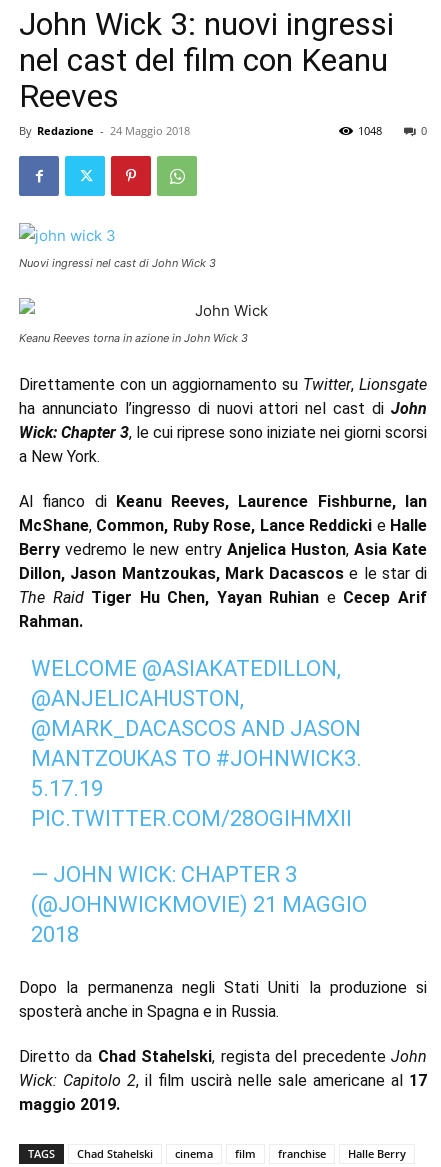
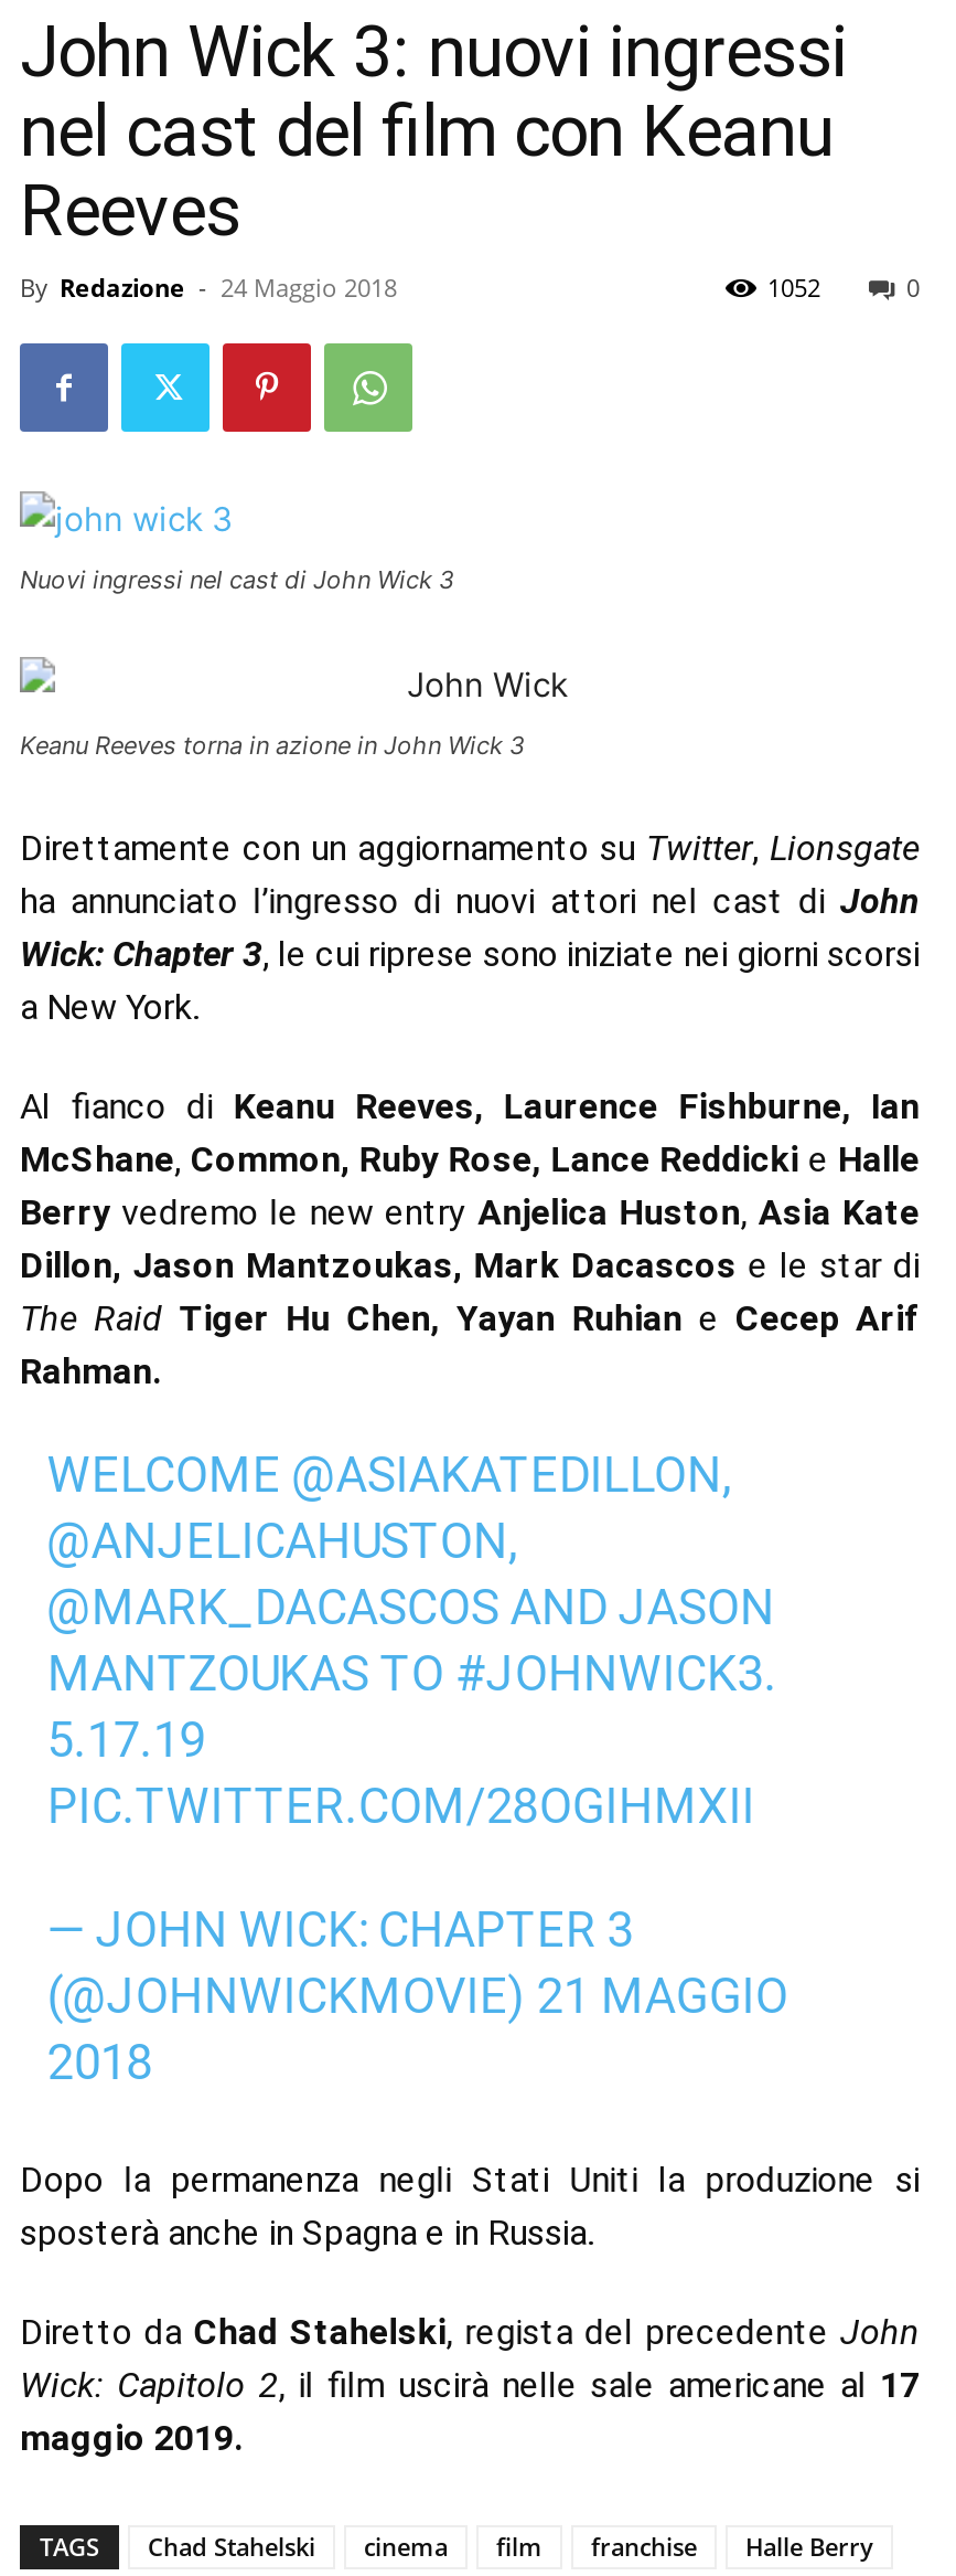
- 1048
+ 1052
